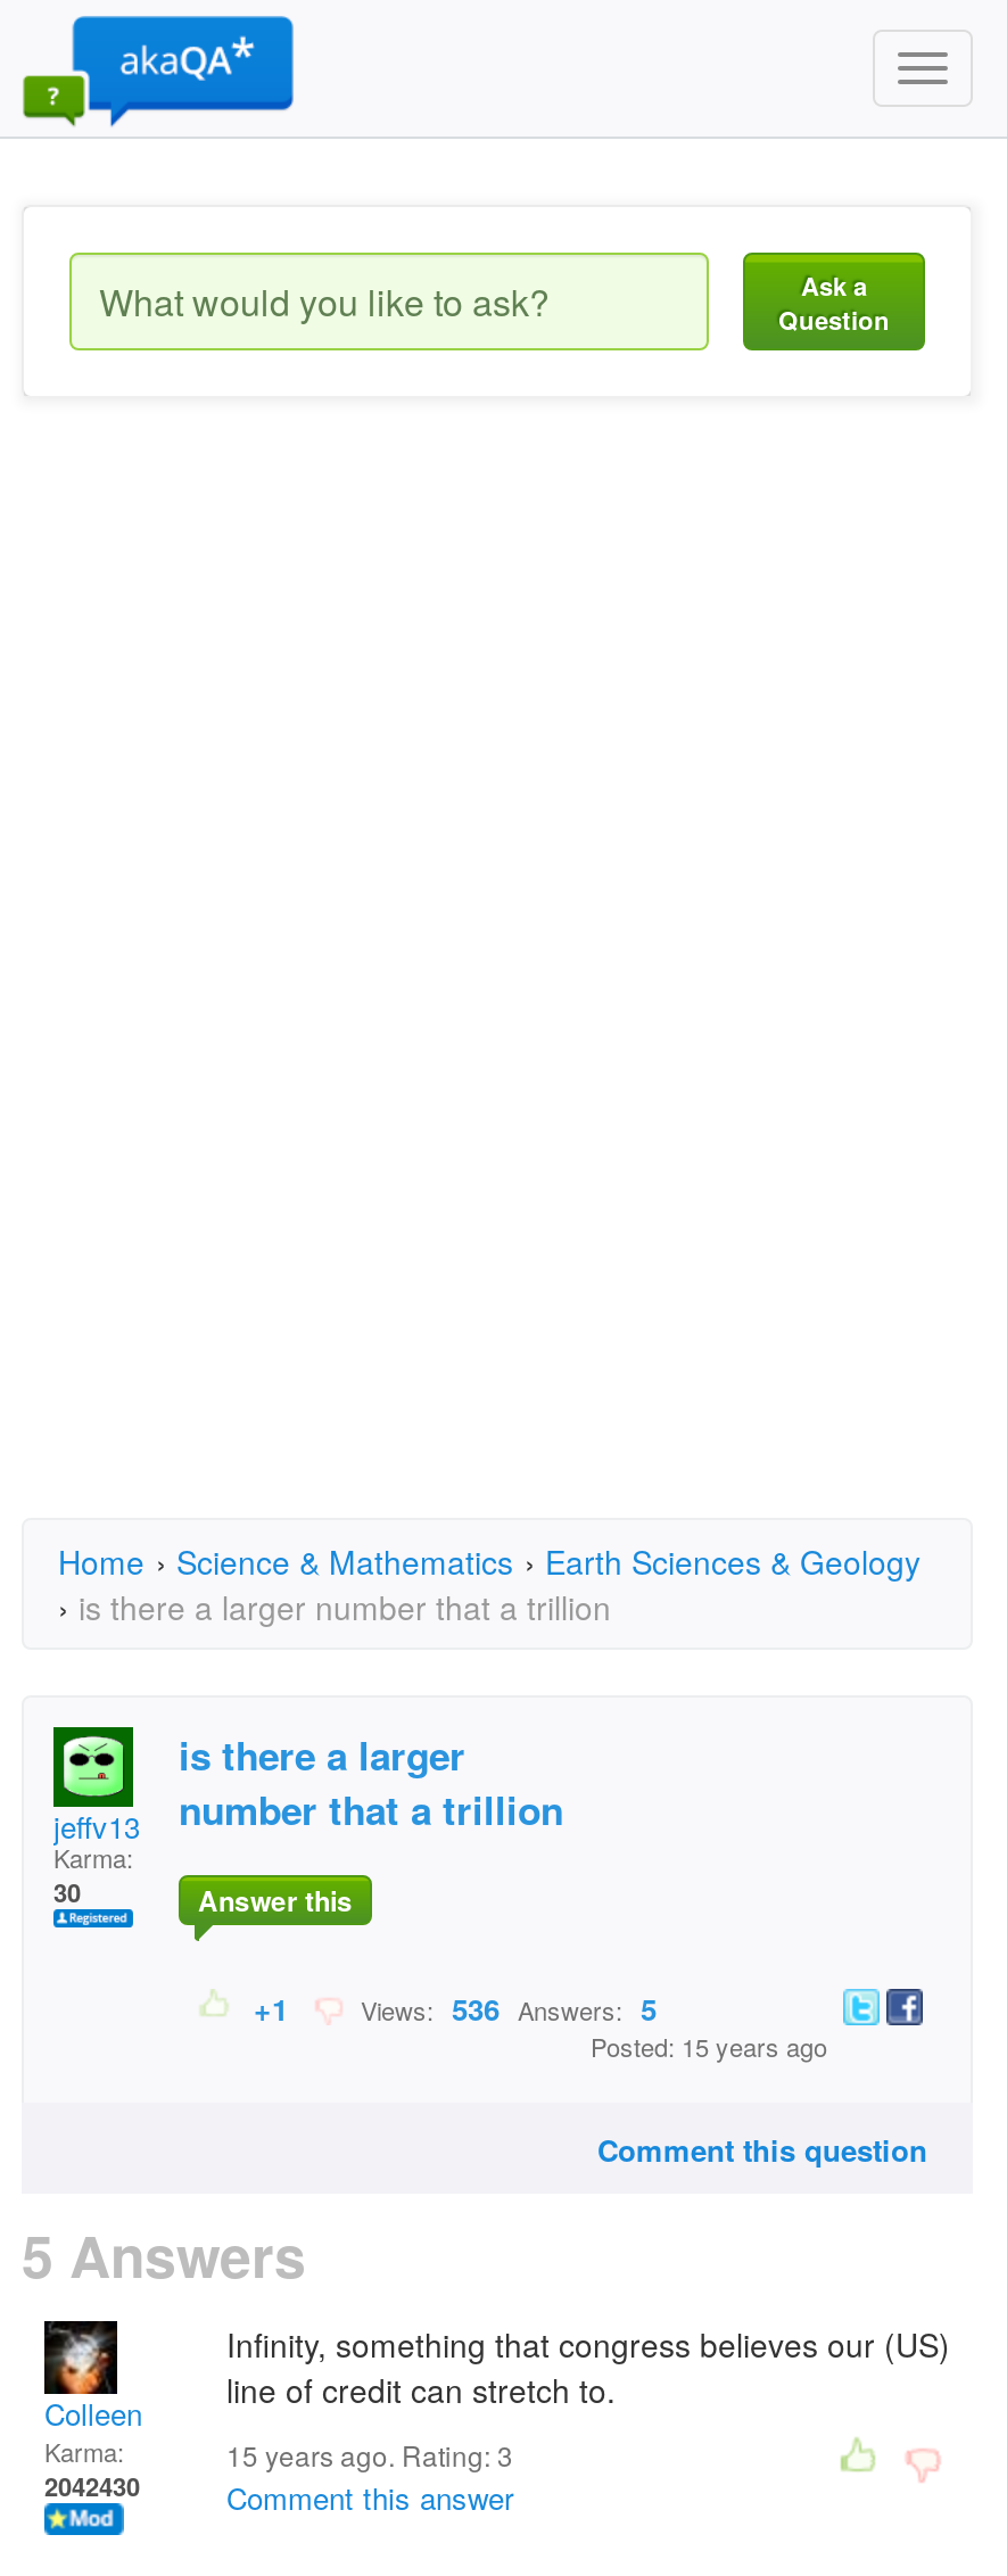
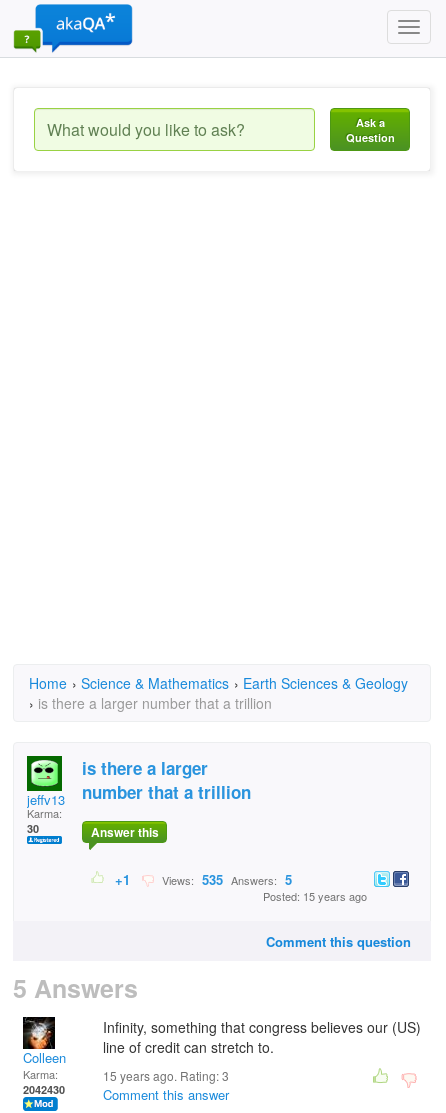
- Views: 536 Answers: 5
+ Views: 535 Answers: 5
